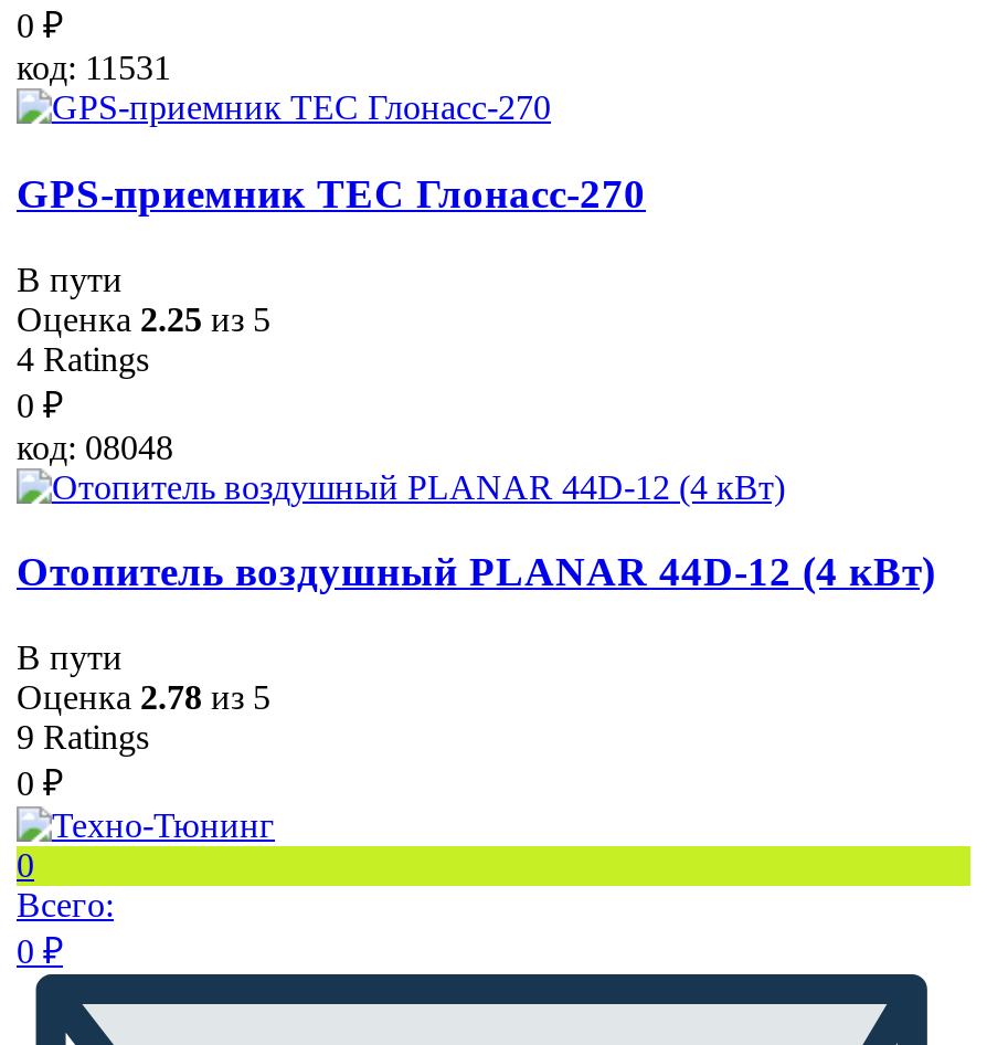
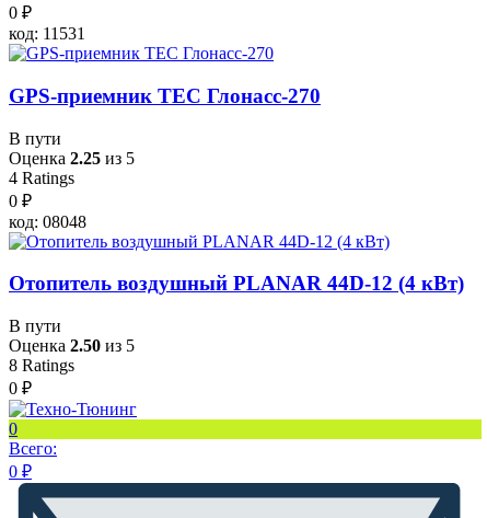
- Оценка 2.78 из 5
+ Оценка 2.50 из 5

- 9 Ratings
+ 8 Ratings
